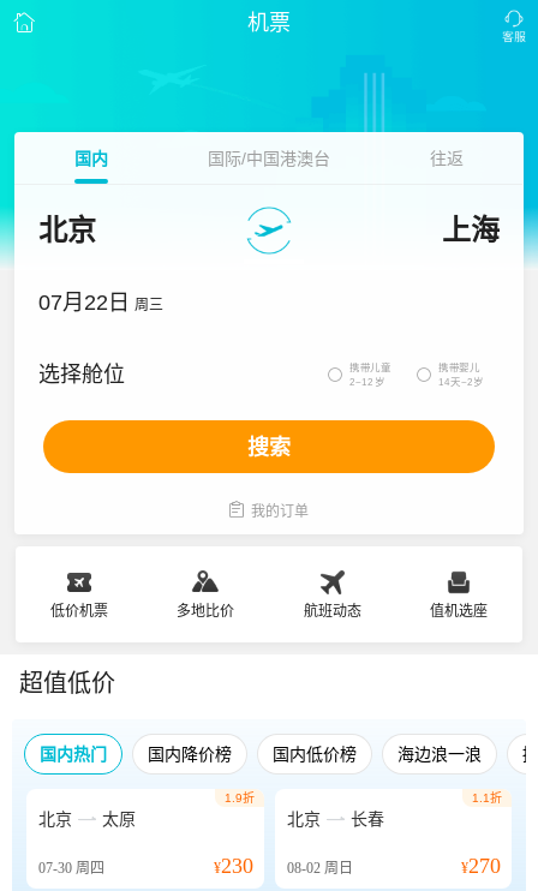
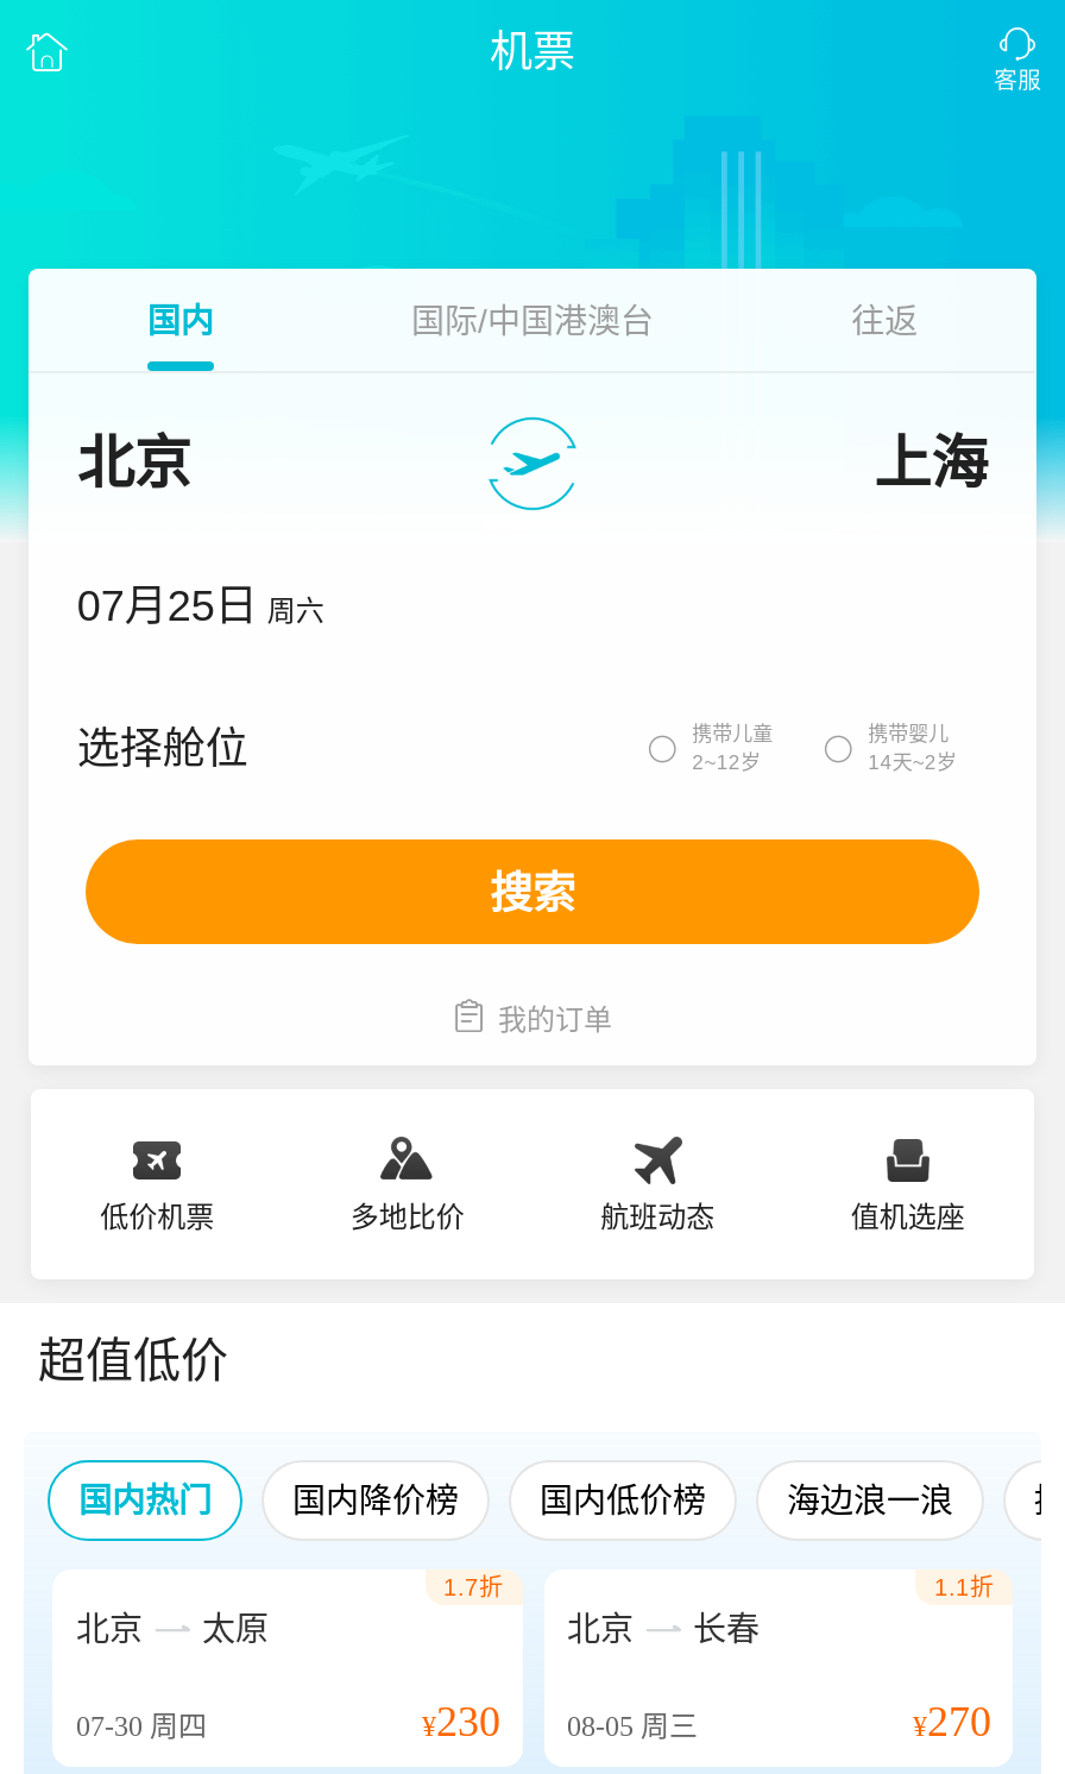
- 07月22日 周三
+ 07月25日 周六

- 1.9折
+ 1.7折

- ¥230 08-02周日
+ ¥230 08-05周三
